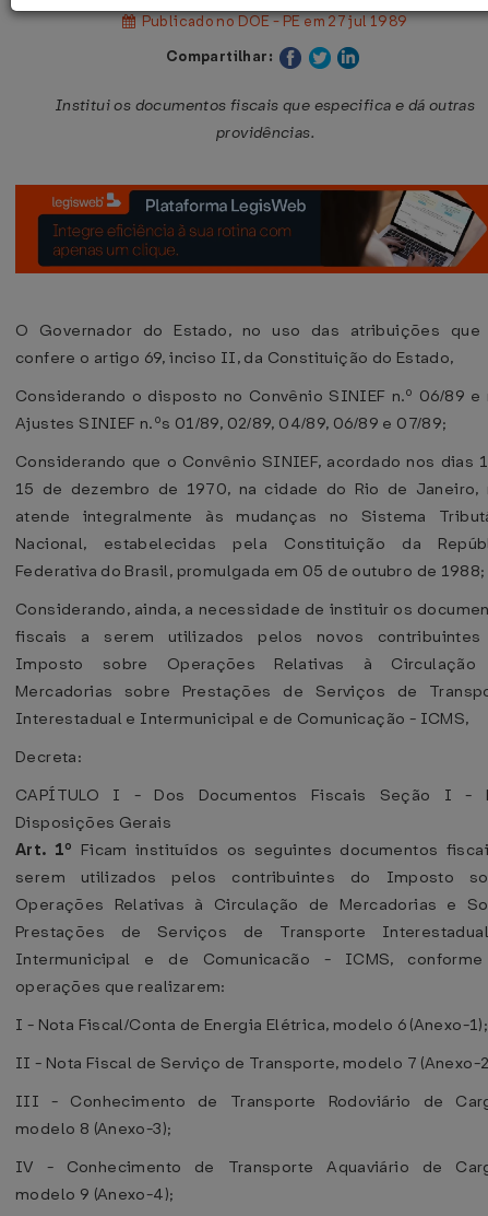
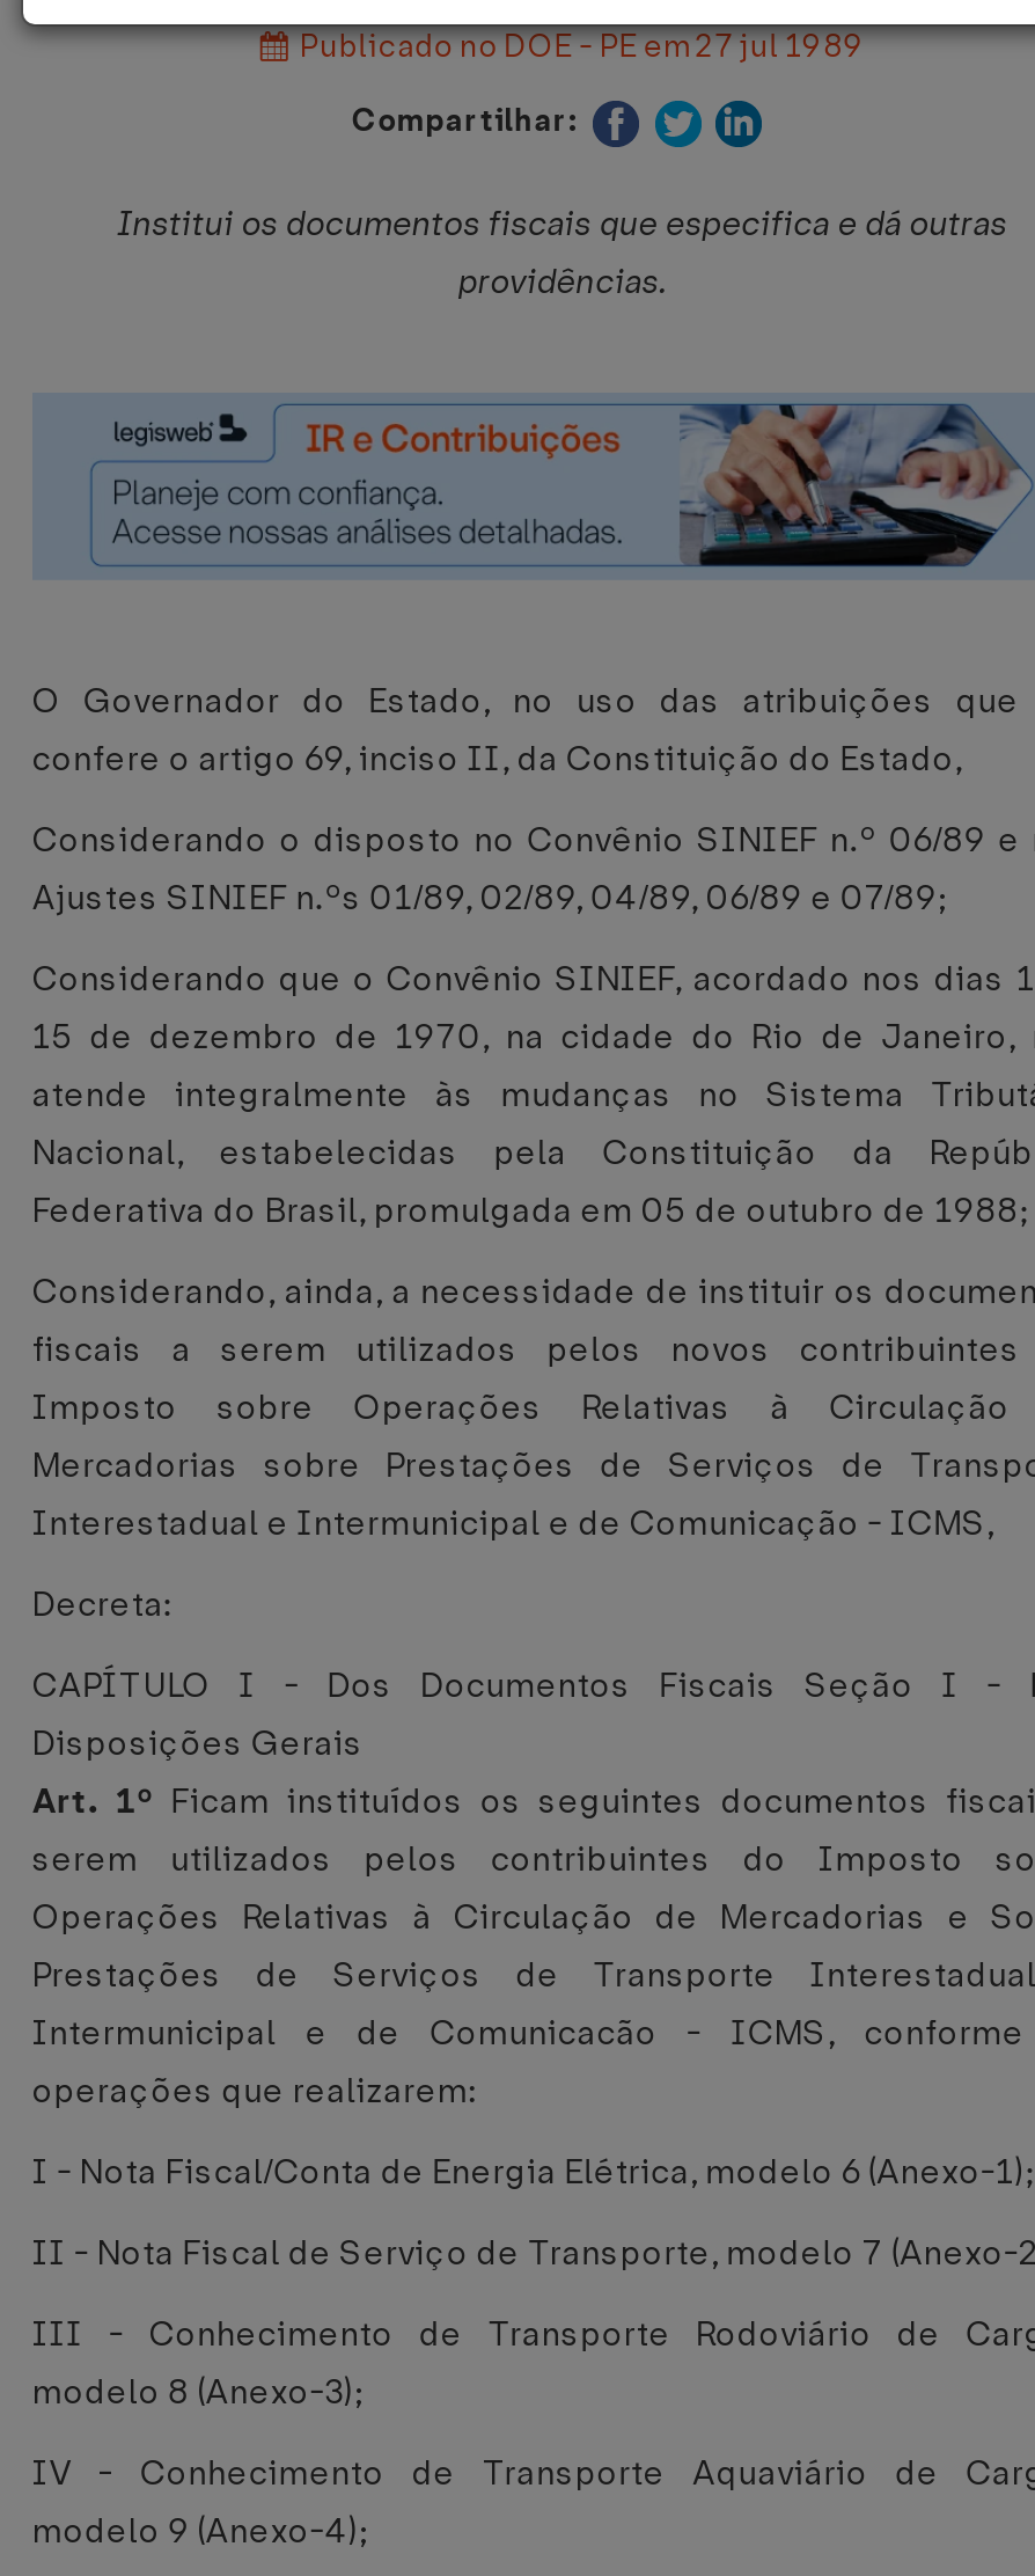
- [image]
+ [image]
